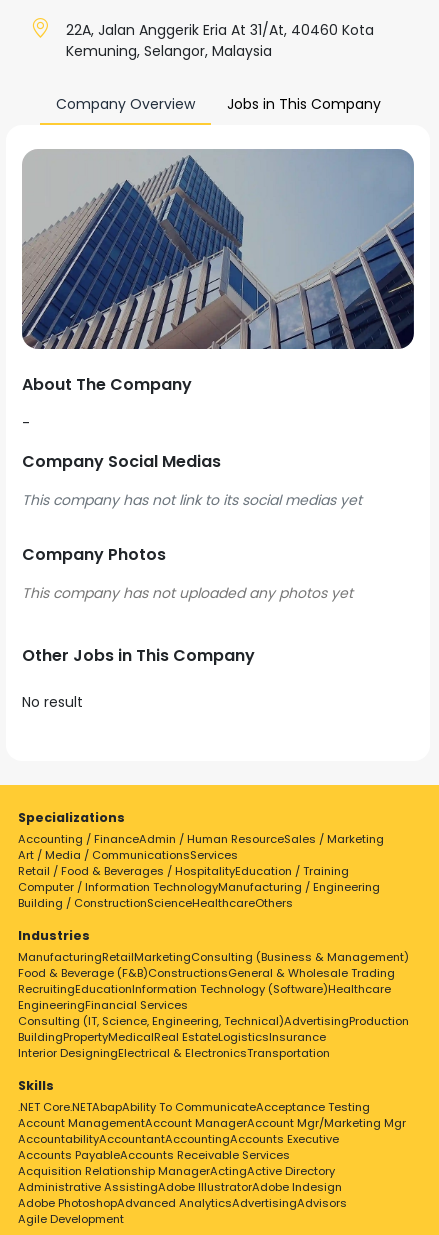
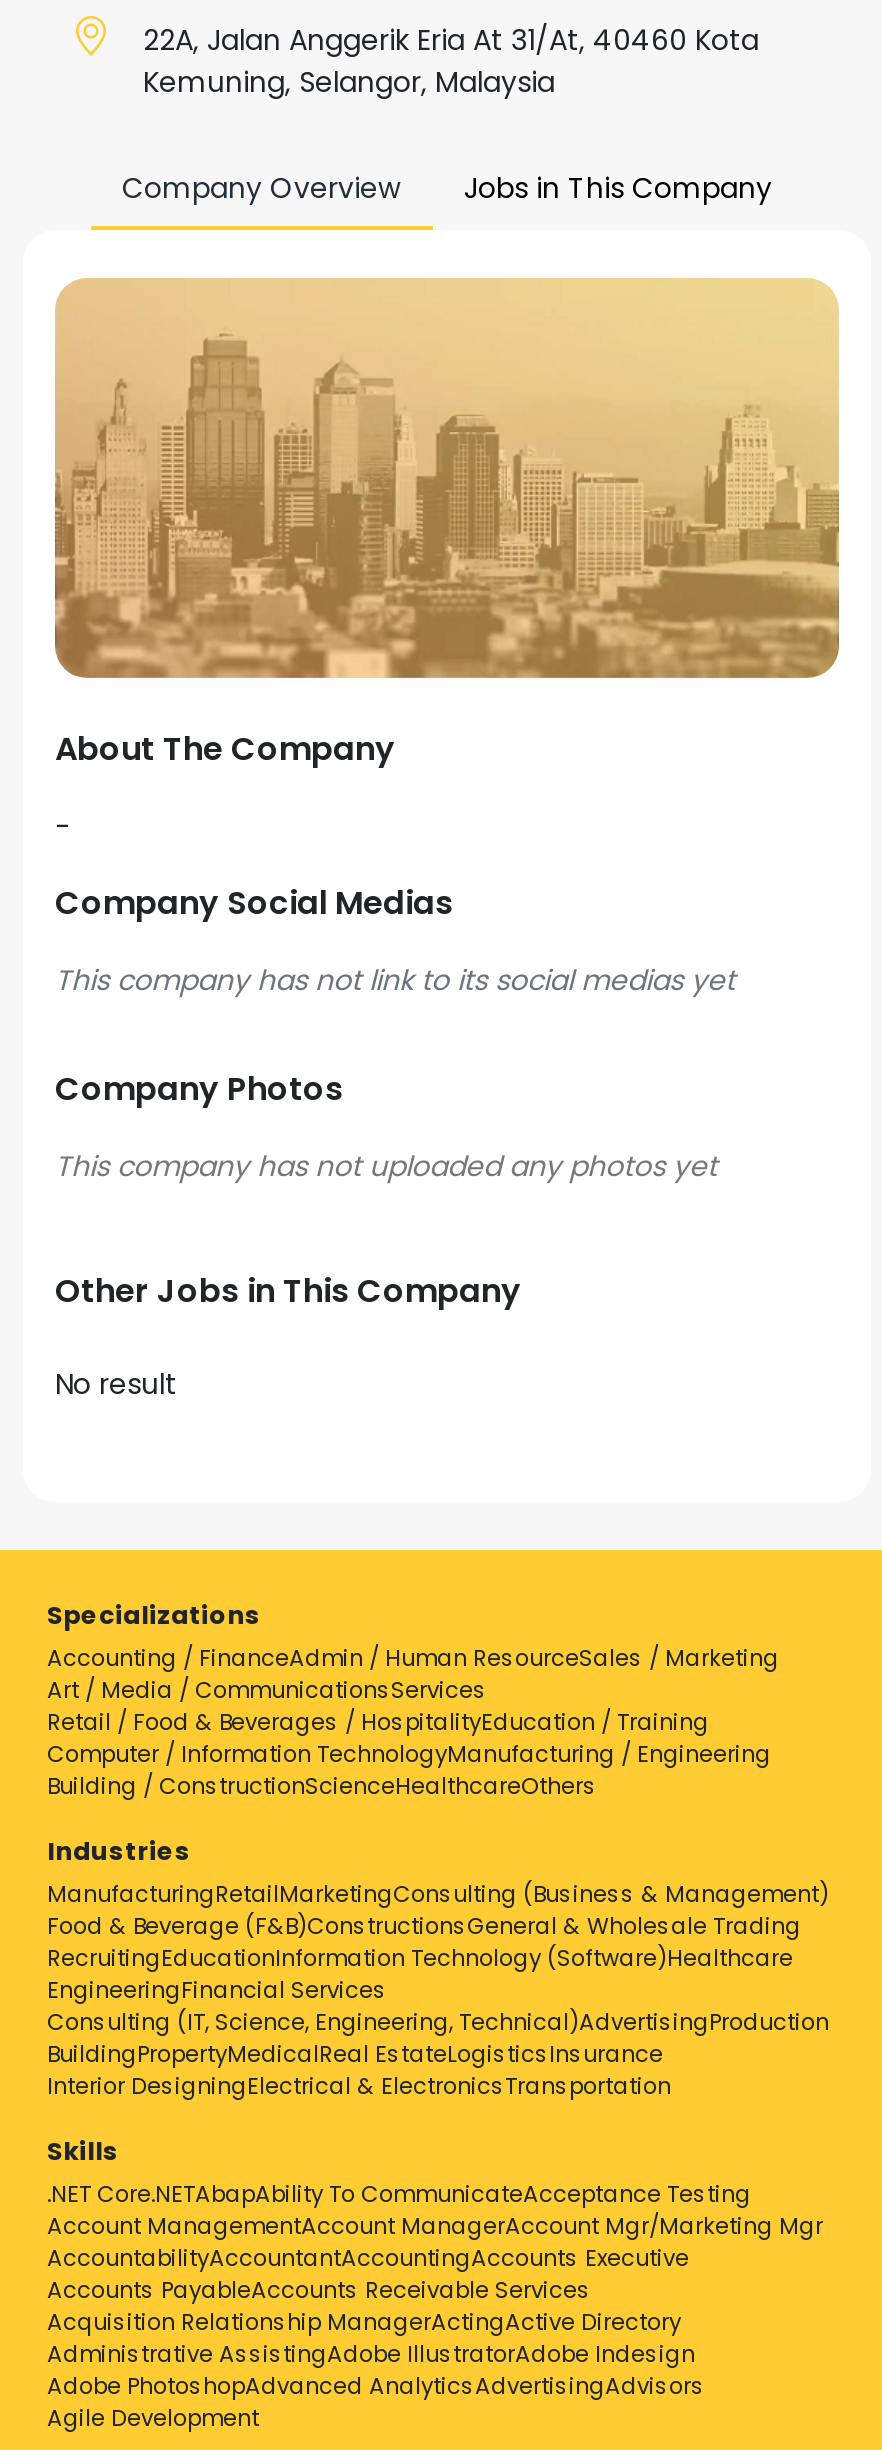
- [image]
+ [image]
